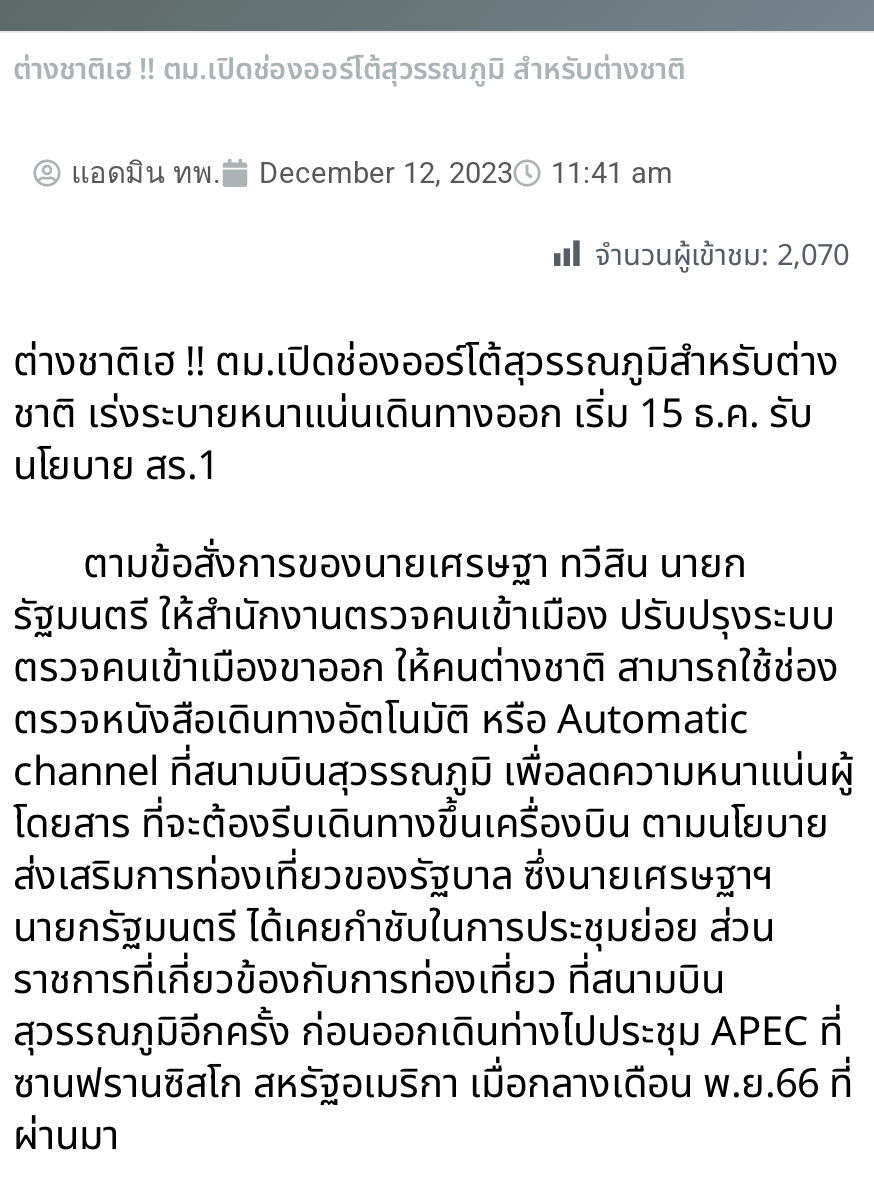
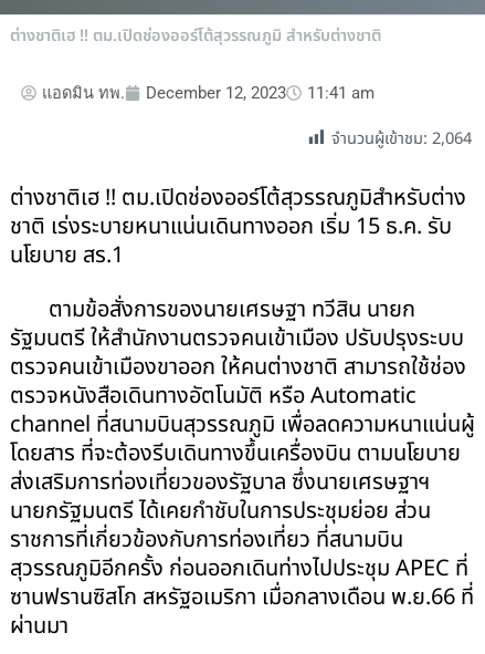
- จำนวนผู้เข้าชม: 2,070
+ จำนวนผู้เข้าชม: 2,064
